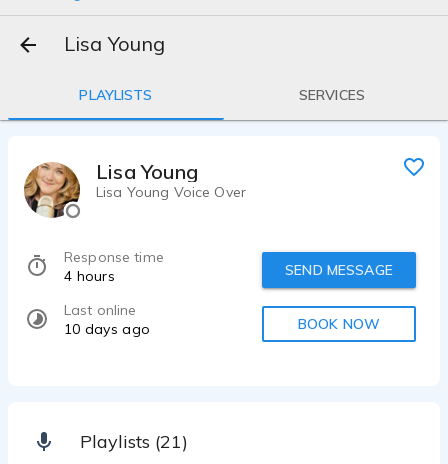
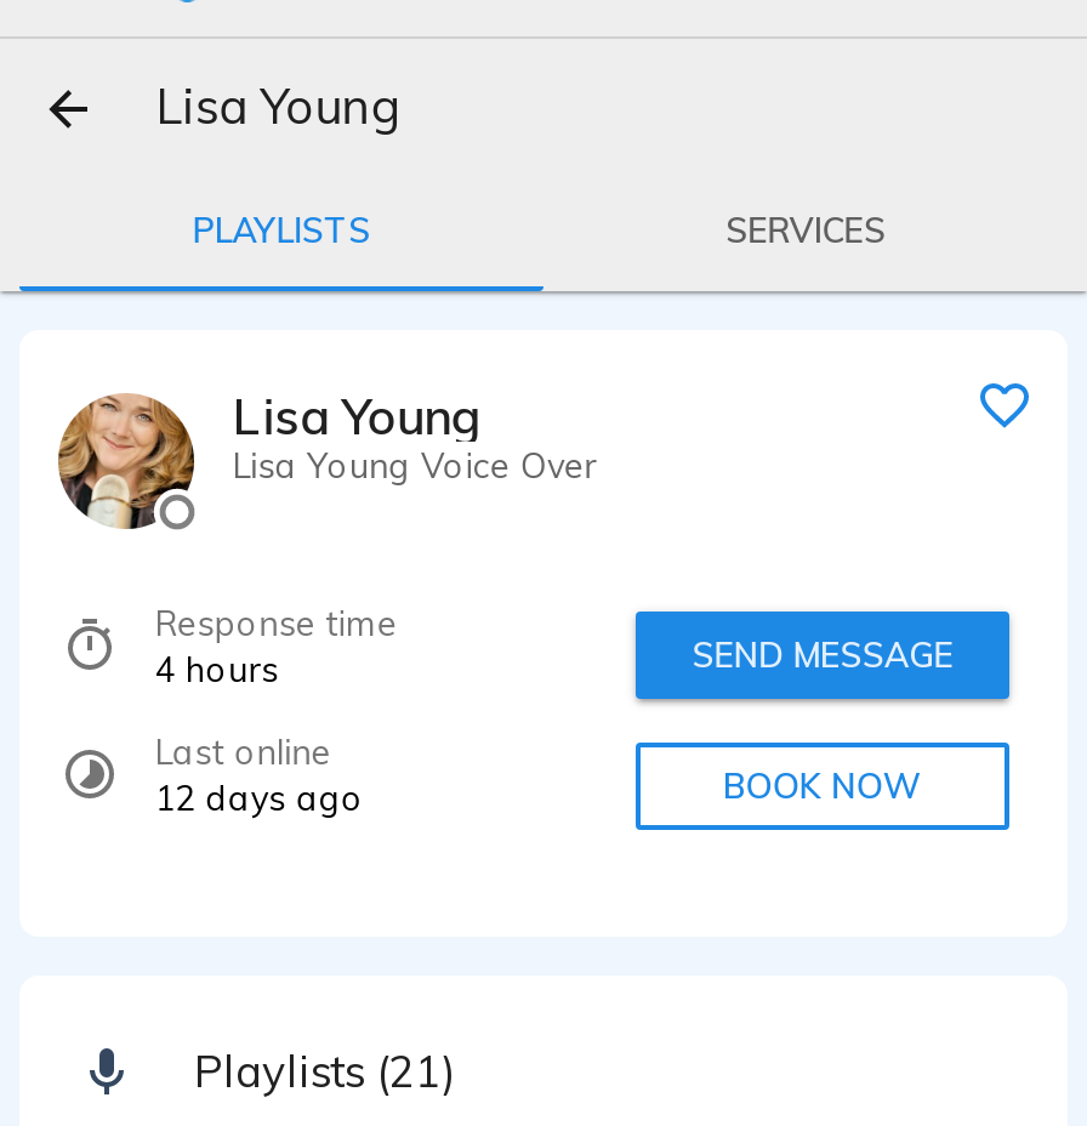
- 10 days ago
+ 12 days ago
